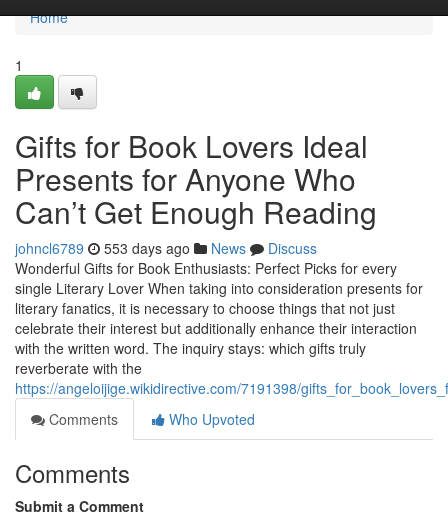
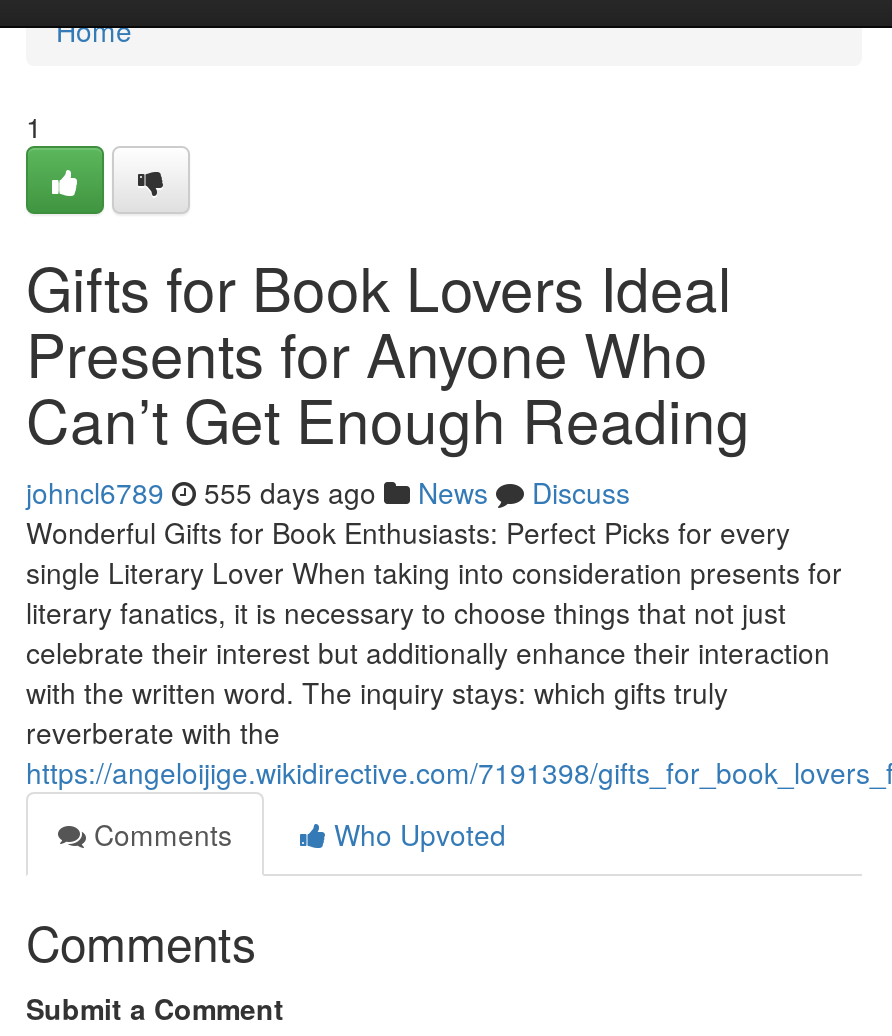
- johncl6789 553 days ago News Discuss
+ johncl6789 555 days ago News Discuss
